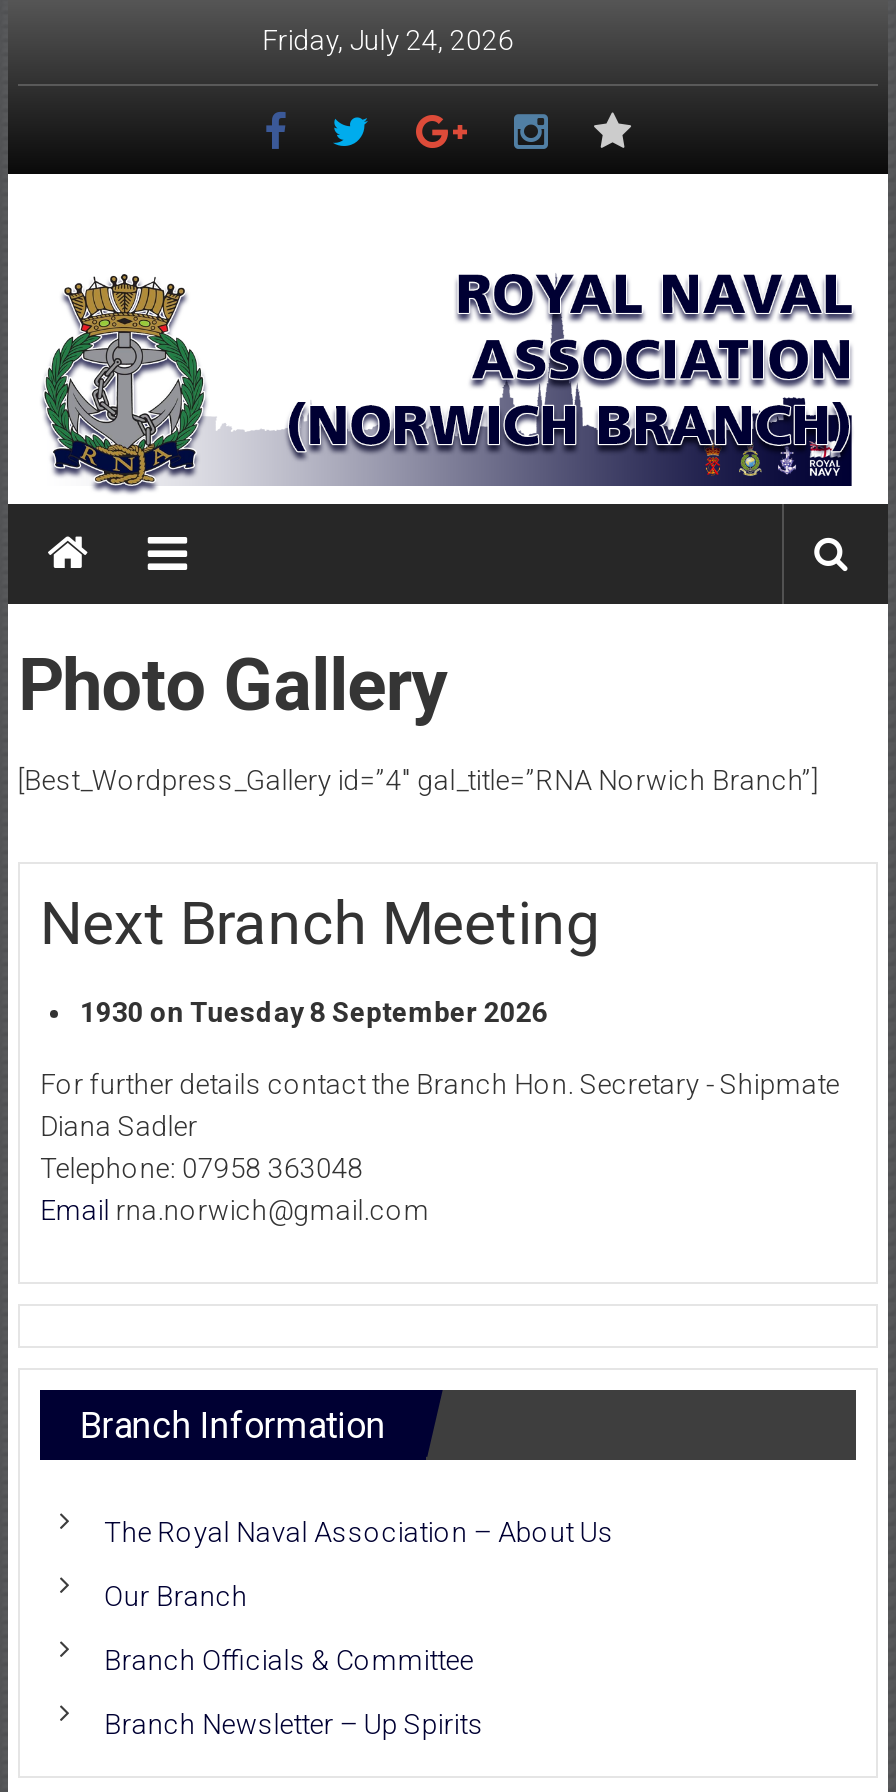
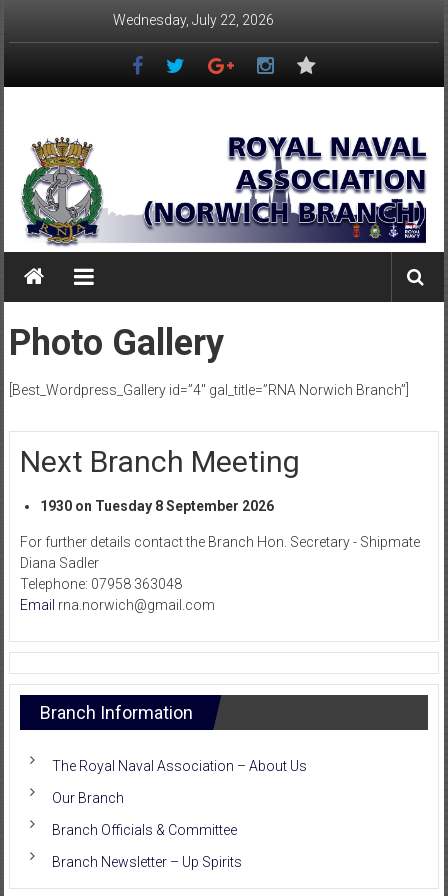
- Friday, July 24, 2026
+ Wednesday, July 22, 2026
